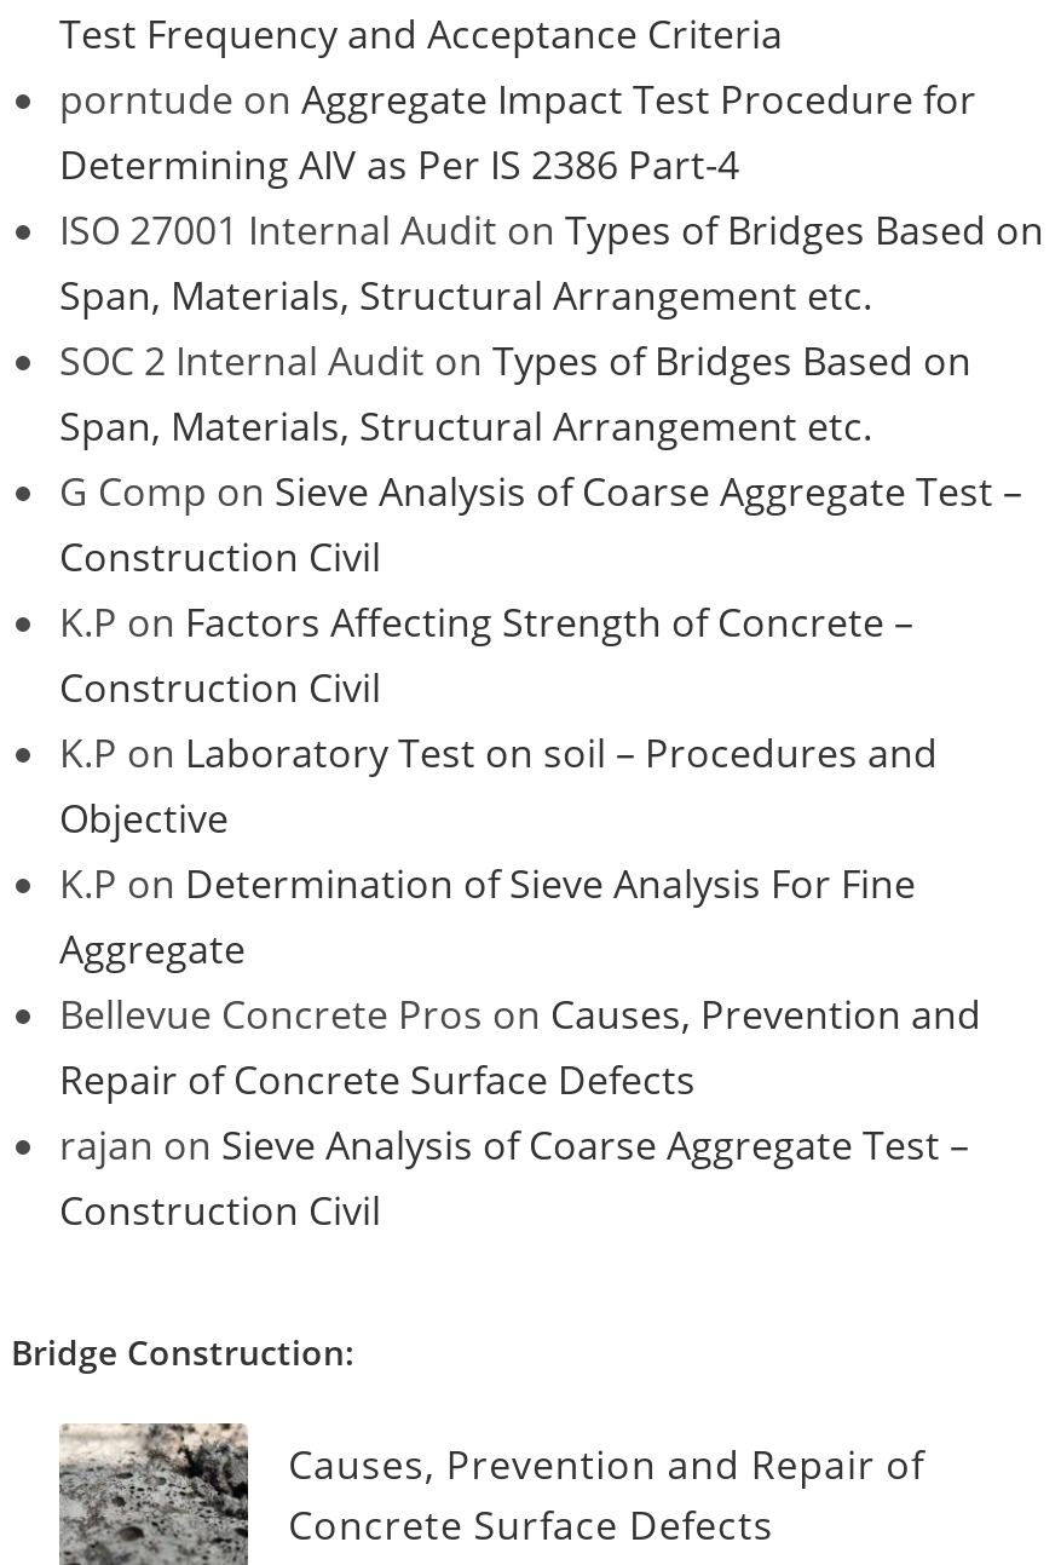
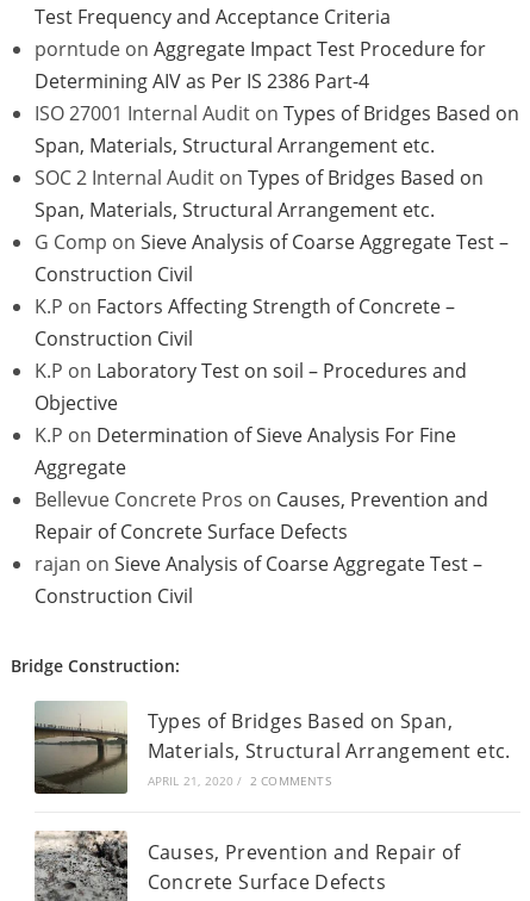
+ [image]
+ Types of Bridges Based on Span,
+ Materials, Structural Arrangement etc.
+ APRIL 21, 2020 / 2 COMMENTS
